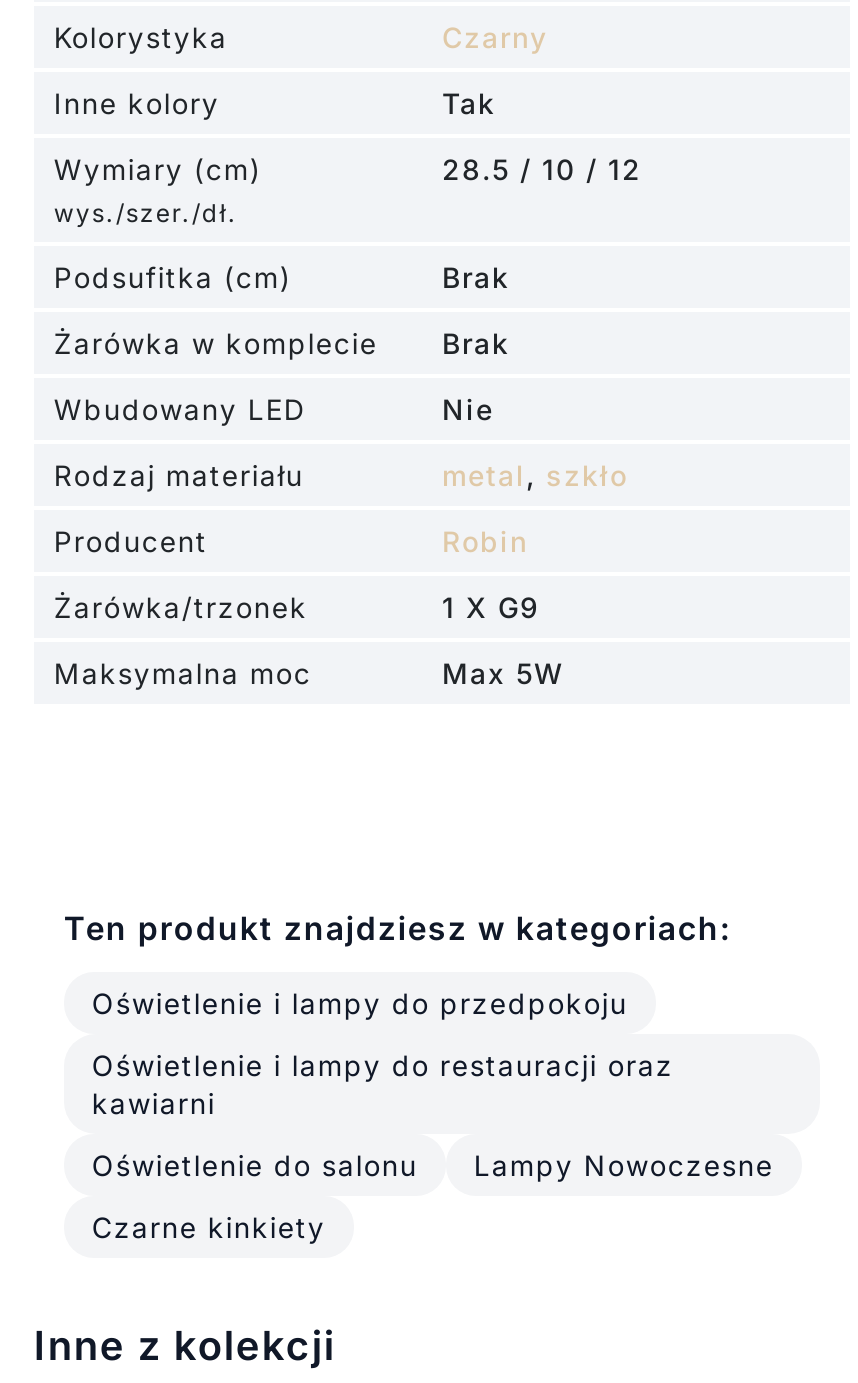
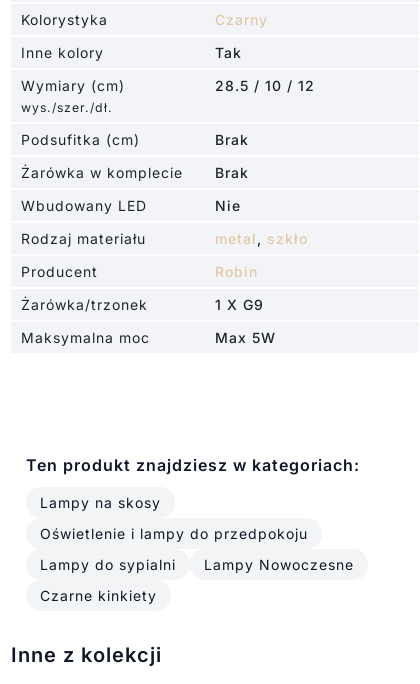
+ Lampy na skosy

moved down: Oświetlenie i lampy do przedpokoju

- Oświetlenie i lampy do restauracji oraz
- kawiarni
- Oświetlenie do salonu
+ Lampy do sypialni
